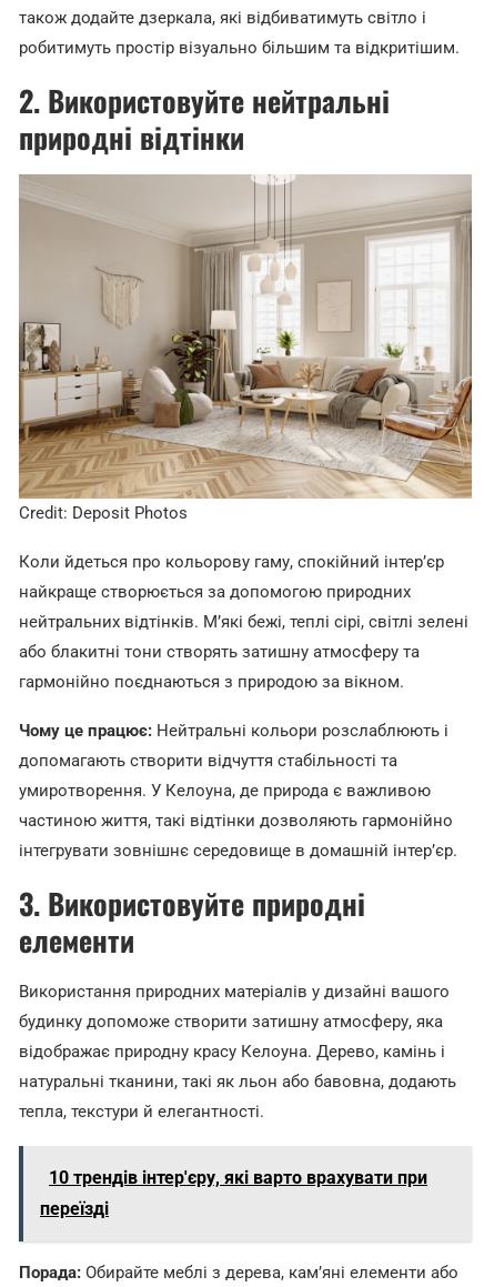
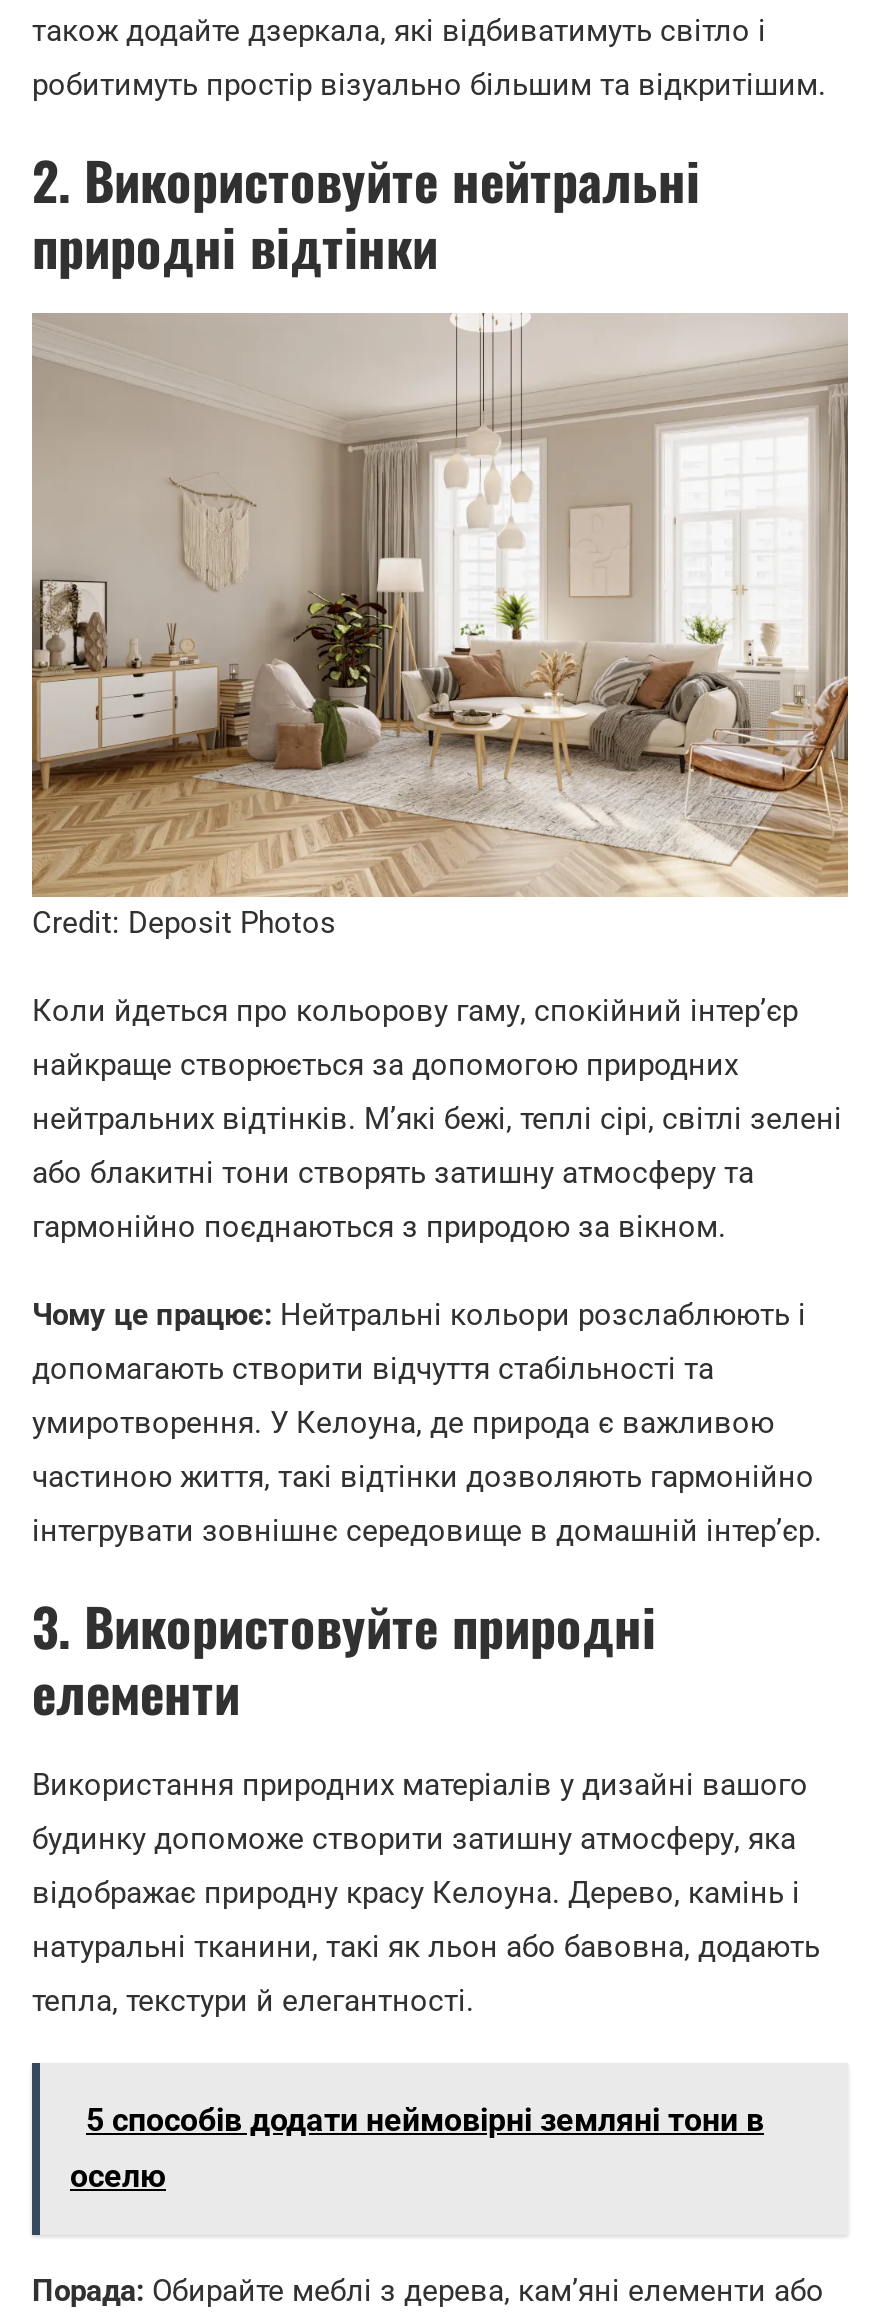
- 10 трендів інтер'єру, які варто врахувати при
+ 5 способів додати неймовірні земляні тони в

- переїзді
+ оселю
